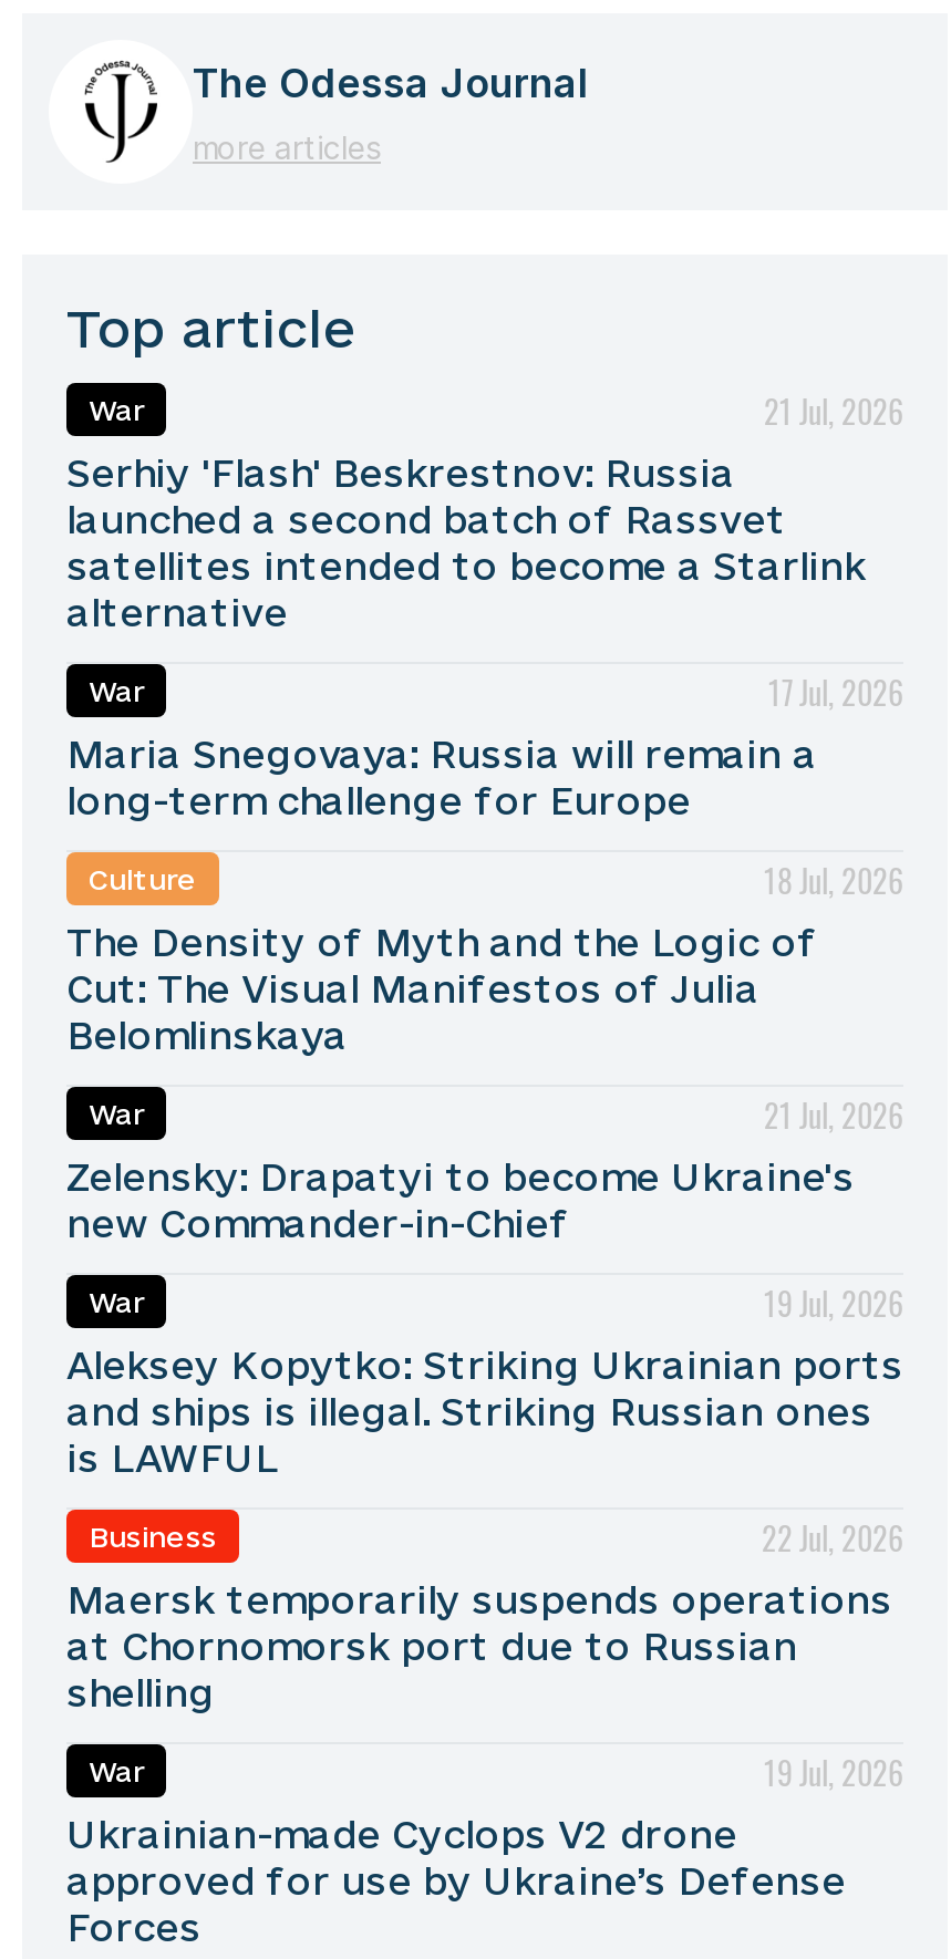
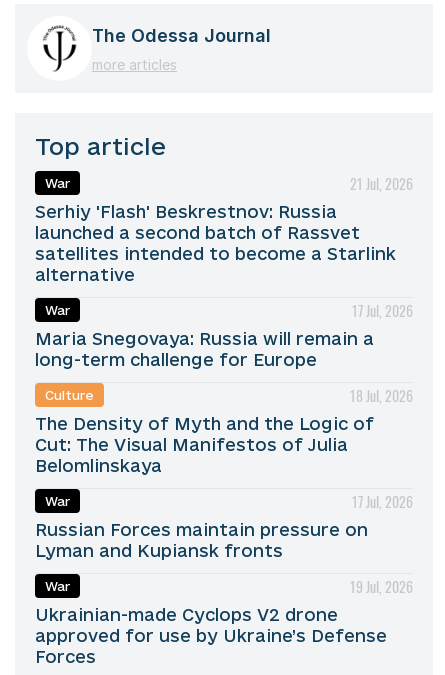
- 21 Jul, 2026
- Zelensky: Drapatyi to become Ukraine's
- new Commander-in-Chief
- War
- 19 Jul, 2026
- Aleksey Kopytko: Striking Ukrainian ports
- and ships is illegal. Striking Russian ones
- is LAWFUL
- Business
- 22 Jul, 2026
- Maersk temporarily suspends operations
- at Chornomorsk port due to Russian
- shelling
+ 17 Jul, 2026
+ Russian Forces maintain pressure on
+ Lyman and Kupiansk fronts
